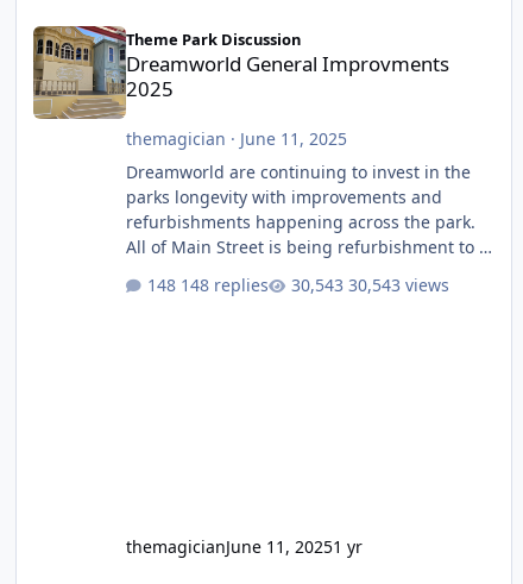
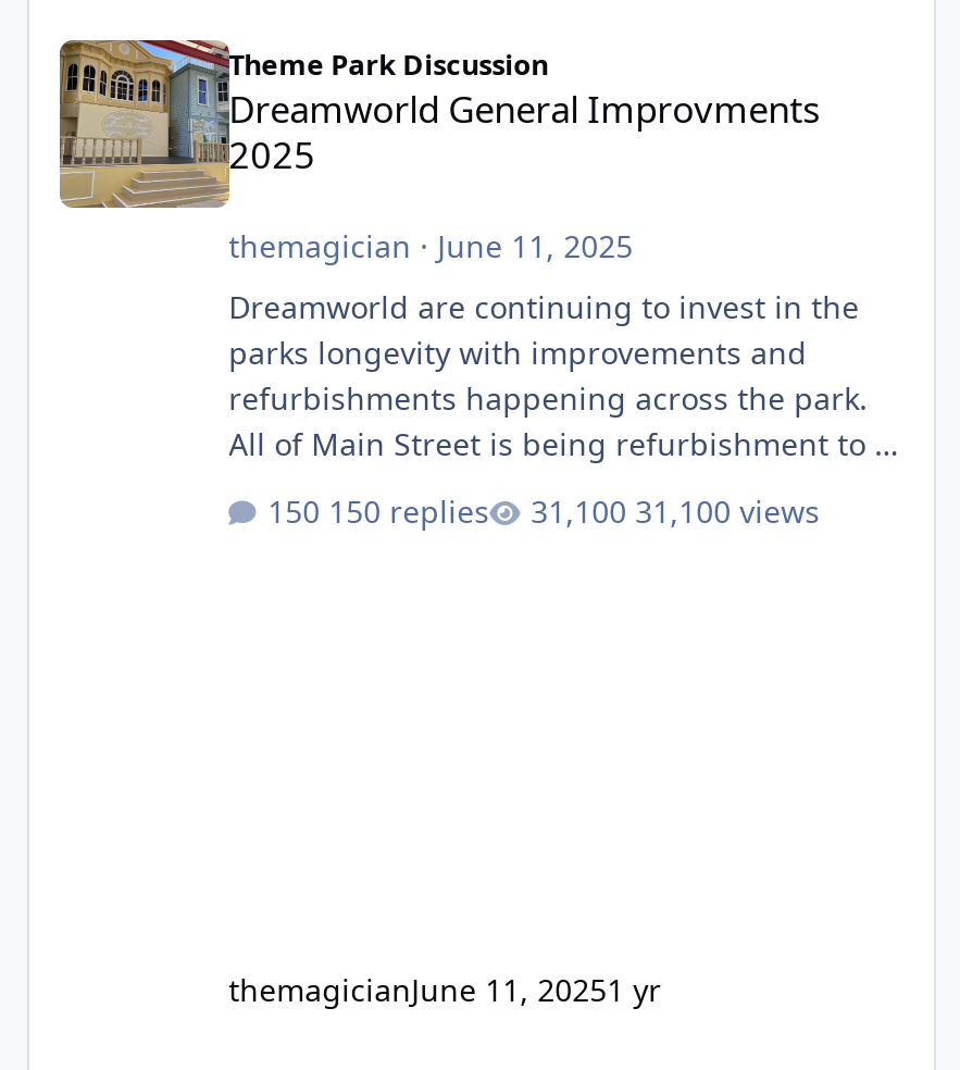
- 148 replies
+ 150 replies

- 30,543 views
+ 31,100 views
